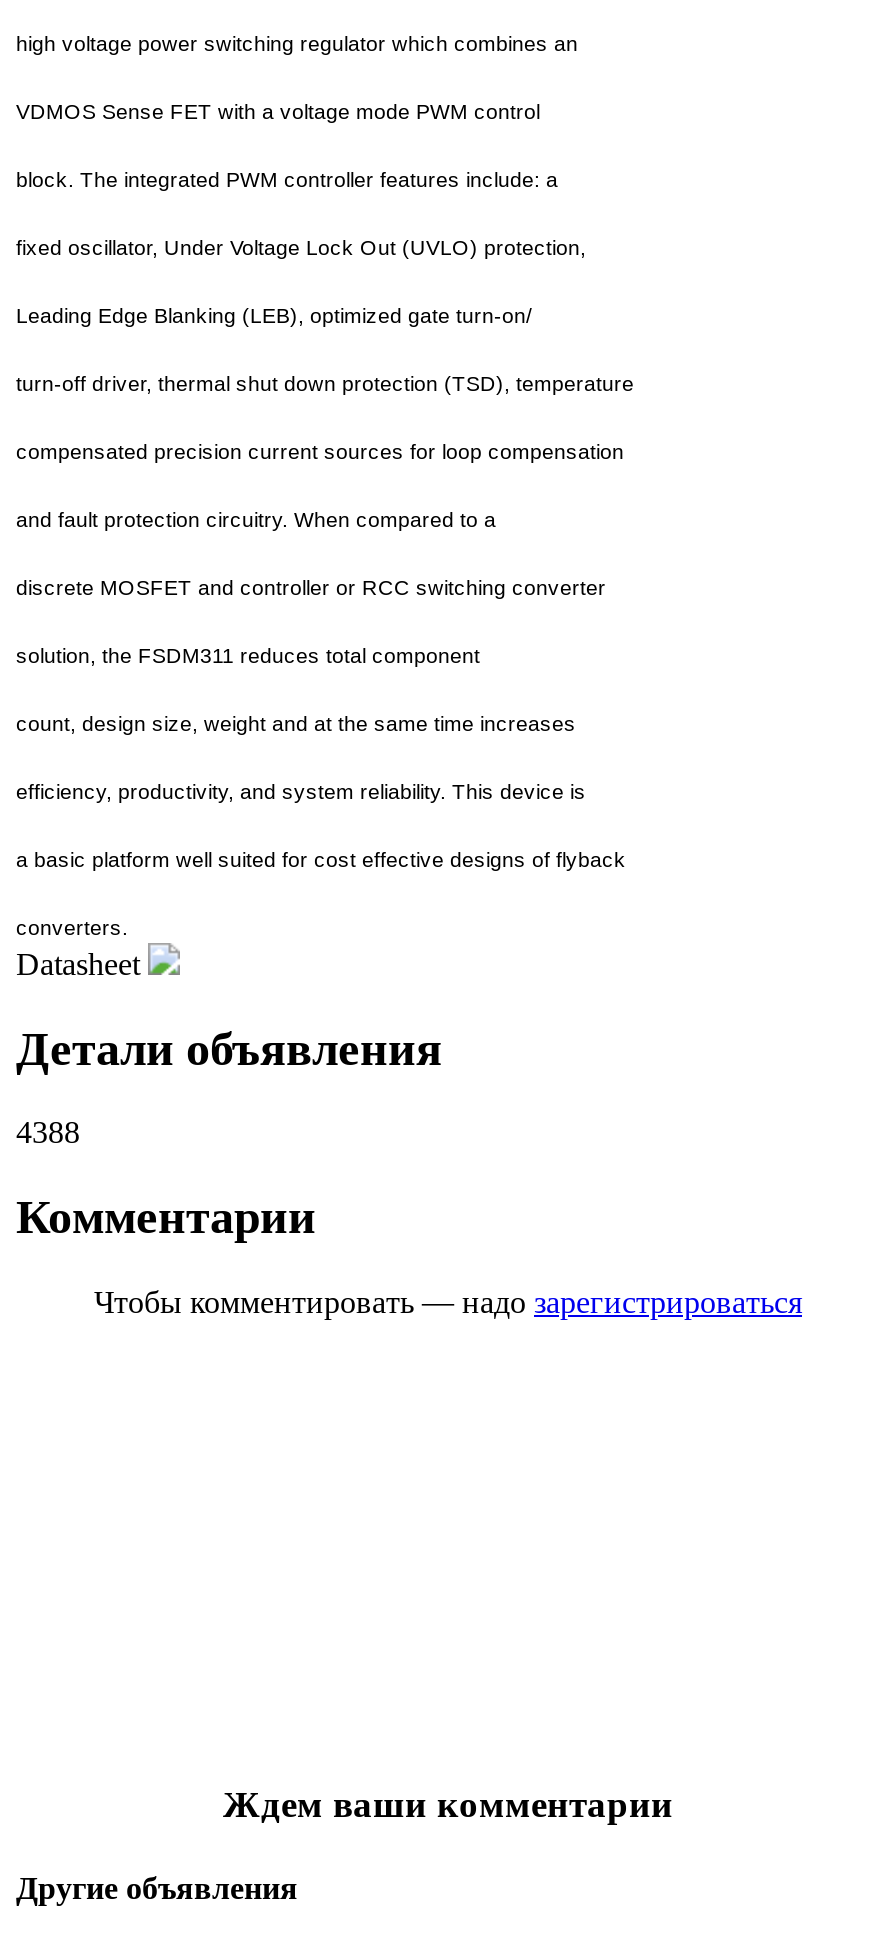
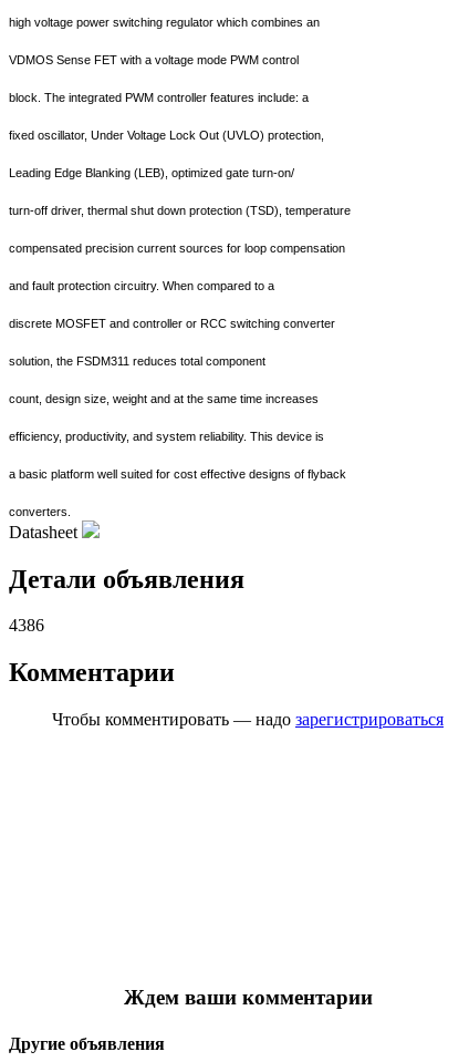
- 4388
+ 4386
